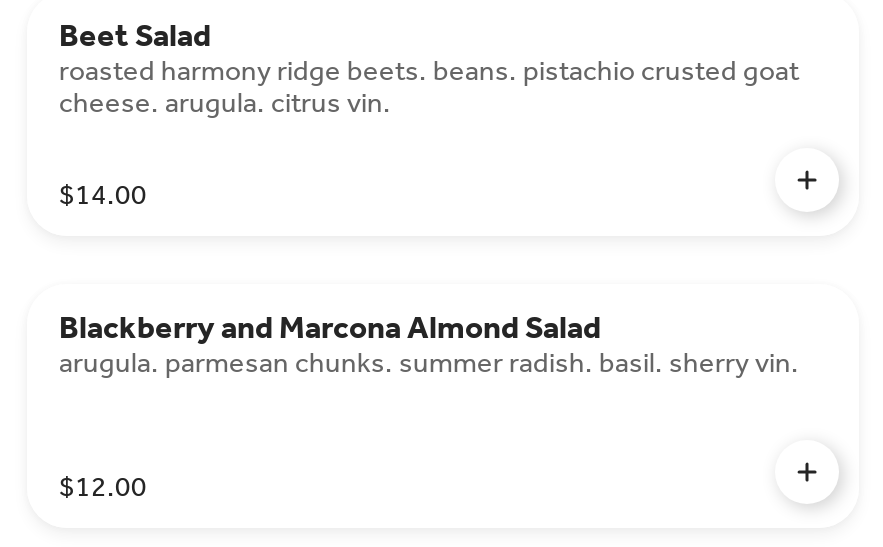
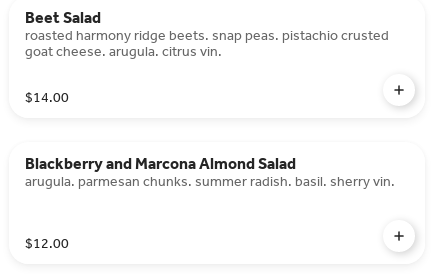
- roasted harmony ridge beets. beans. pistachio crusted goat
- cheese. arugula. citrus vin.
+ roasted harmony ridge beets. snap peas. pistachio crusted
+ goat cheese. arugula. citrus vin.
